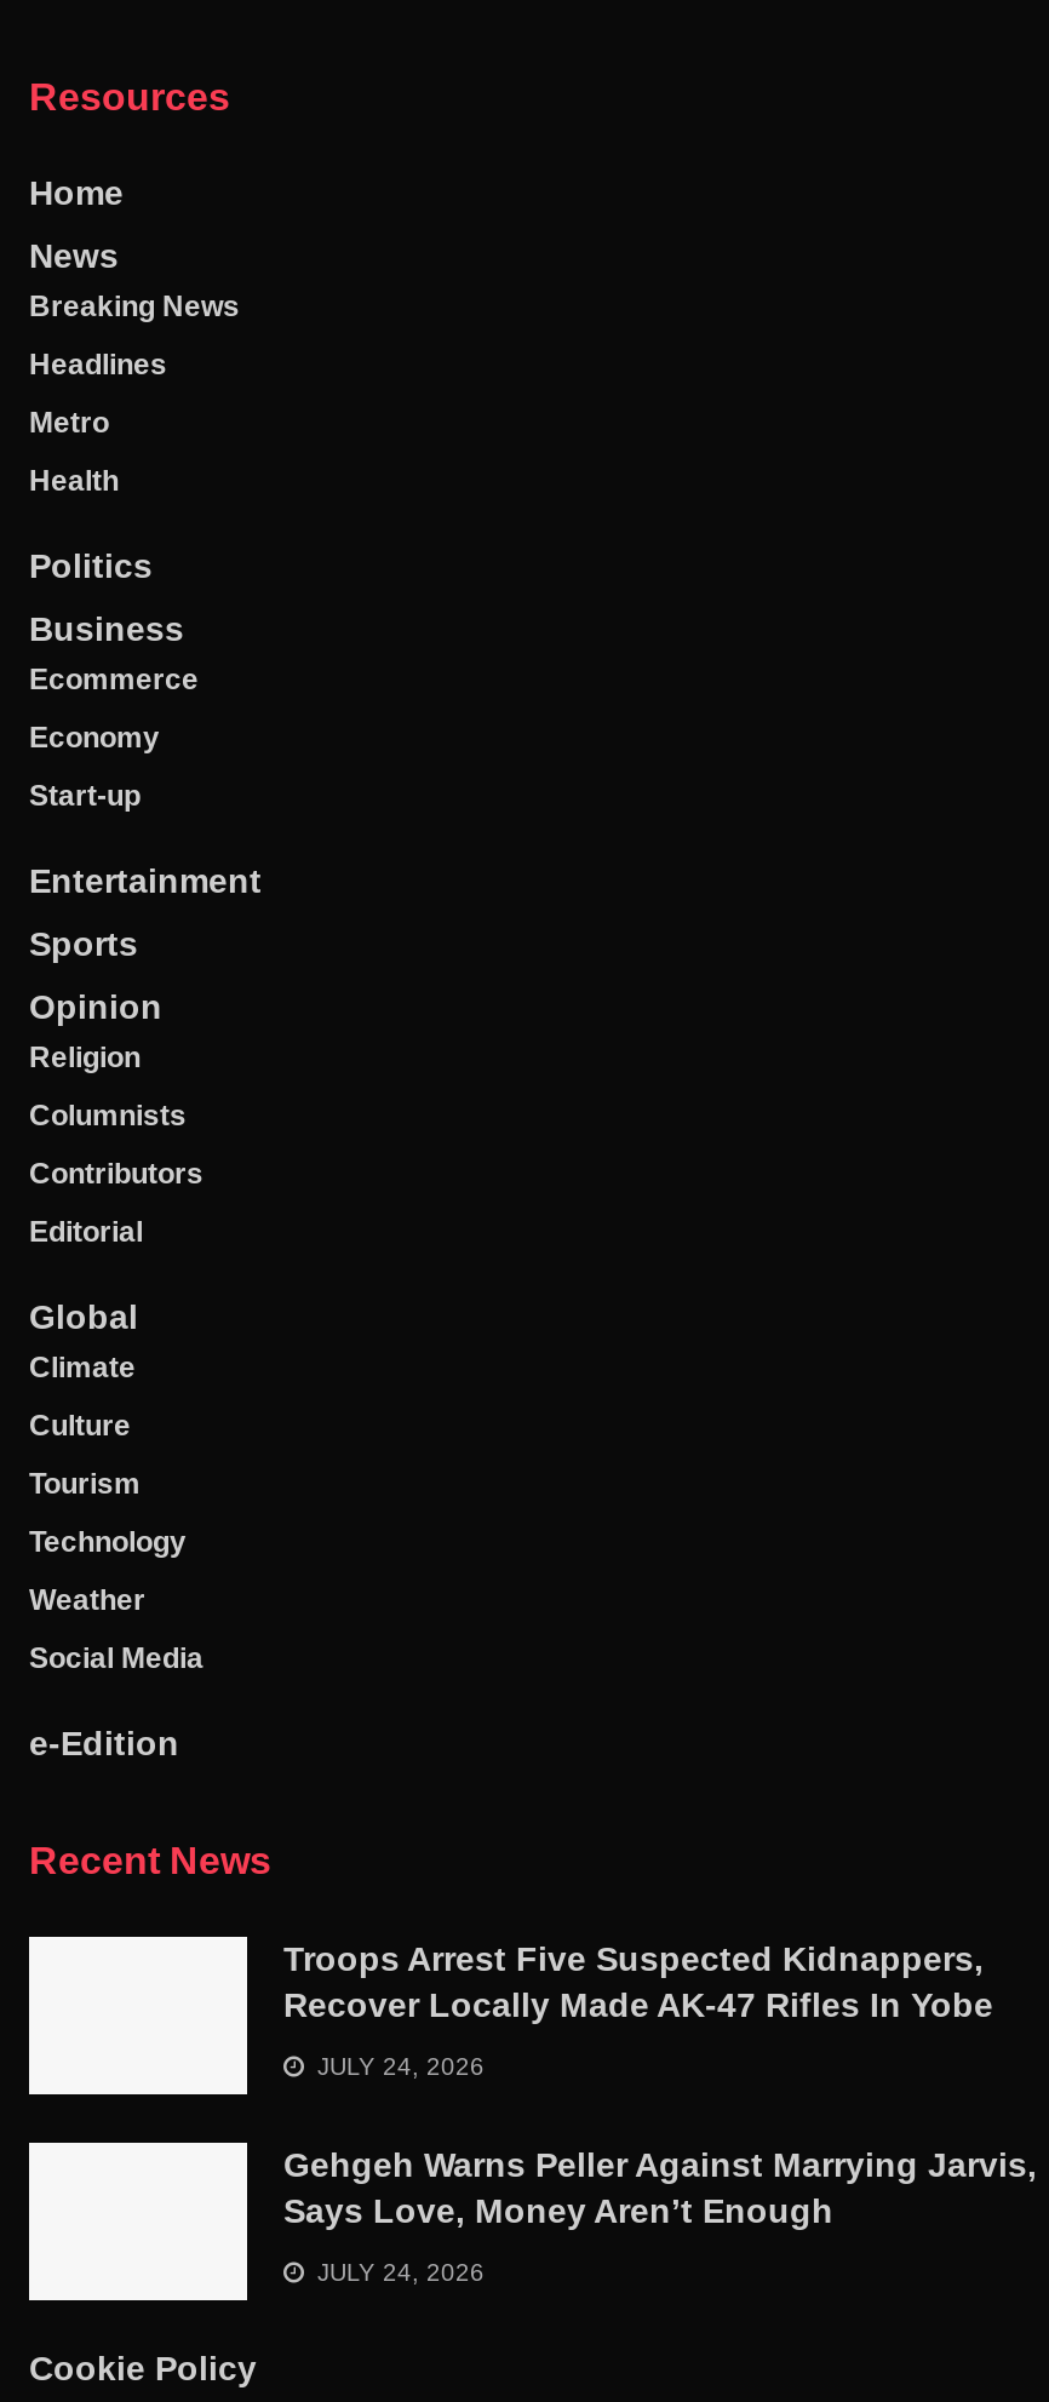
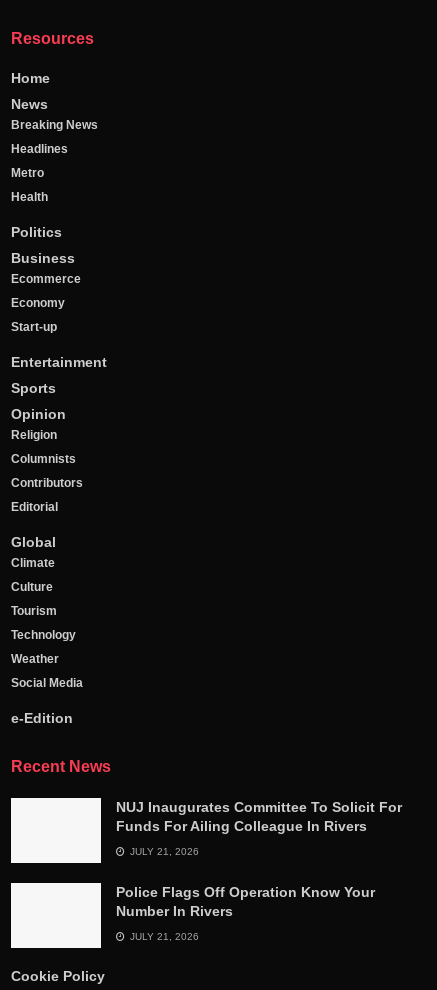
- Troops Arrest Five Suspected Kidnappers,
- Recover Locally Made AK-47 Rifles In Yobe
+ NUJ Inaugurates Committee To Solicit For
+ Funds For Ailing Colleague In Rivers

- JULY 24, 2026
+ JULY 21, 2026

- Gehgeh Warns Peller Against Marrying Jarvis,
- Says Love, Money Aren’t Enough
+ Police Flags Off Operation Know Your
+ Number In Rivers

- JULY 24, 2026
+ JULY 21, 2026
